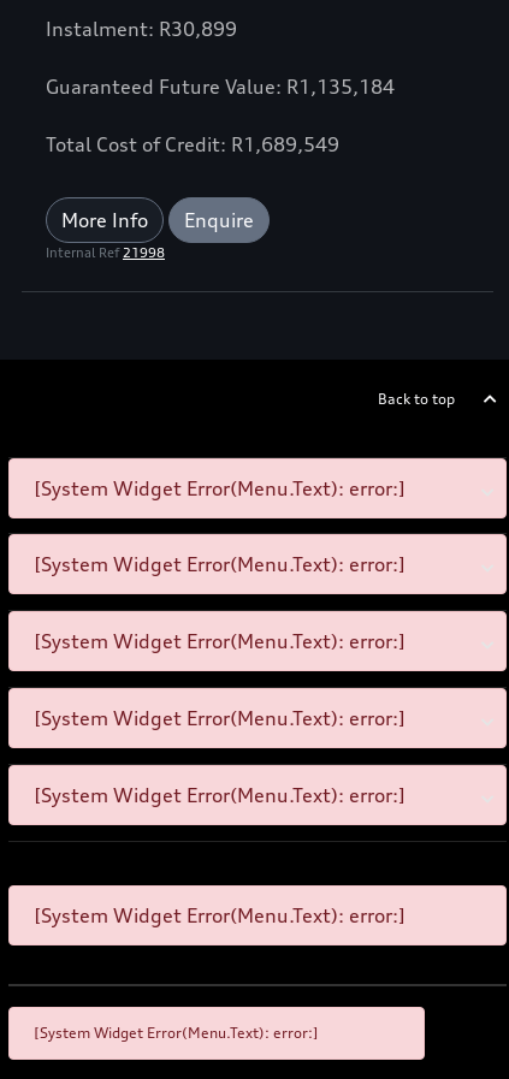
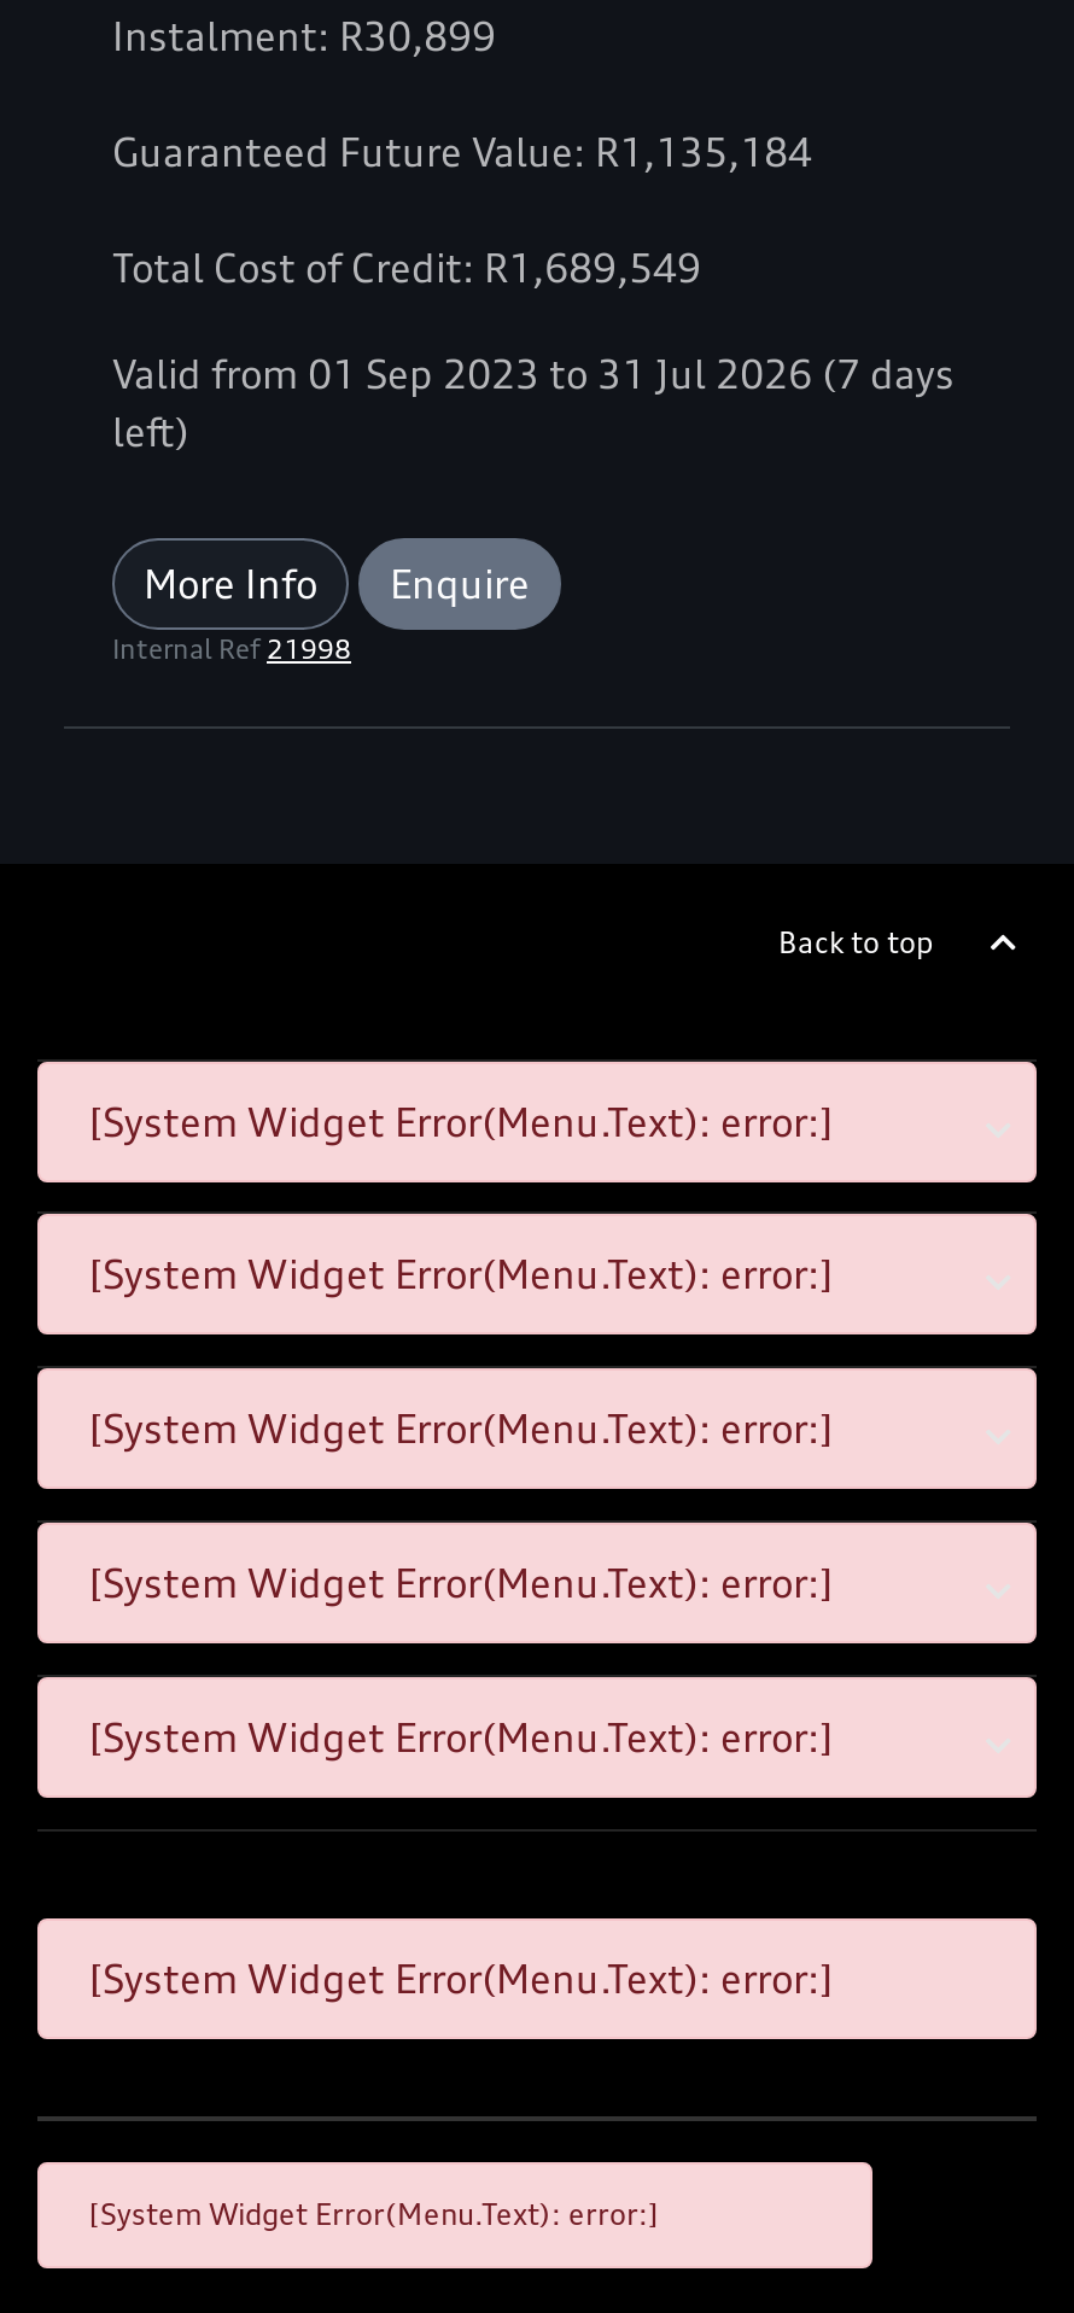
+ Valid from 01 Sep 2023 to 31 Jul 2026 (7 days
+ left)
